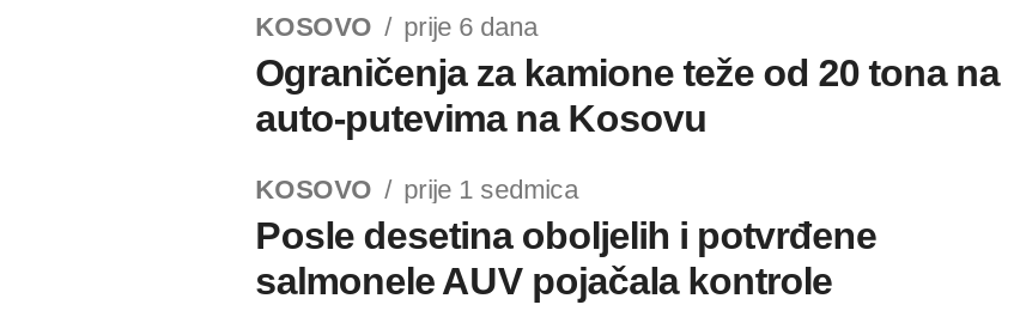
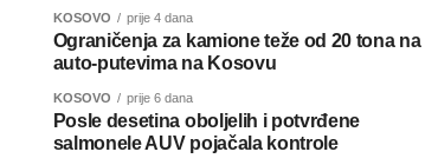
- KOSOVO prije 6 dana
+ KOSOVO prije 4 dana

- prije 1 sedmica
+ prije 6 dana
